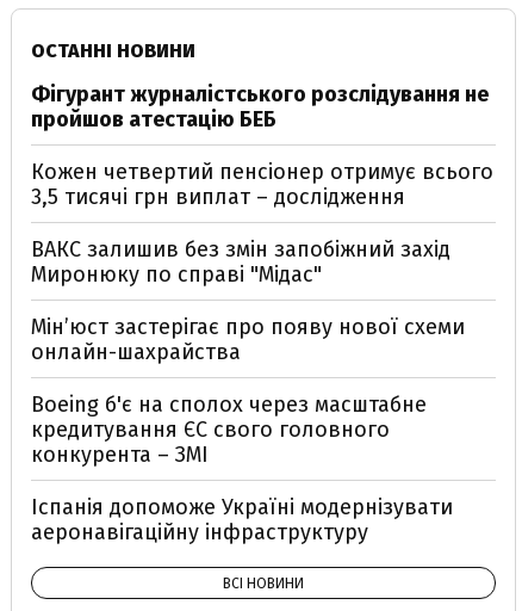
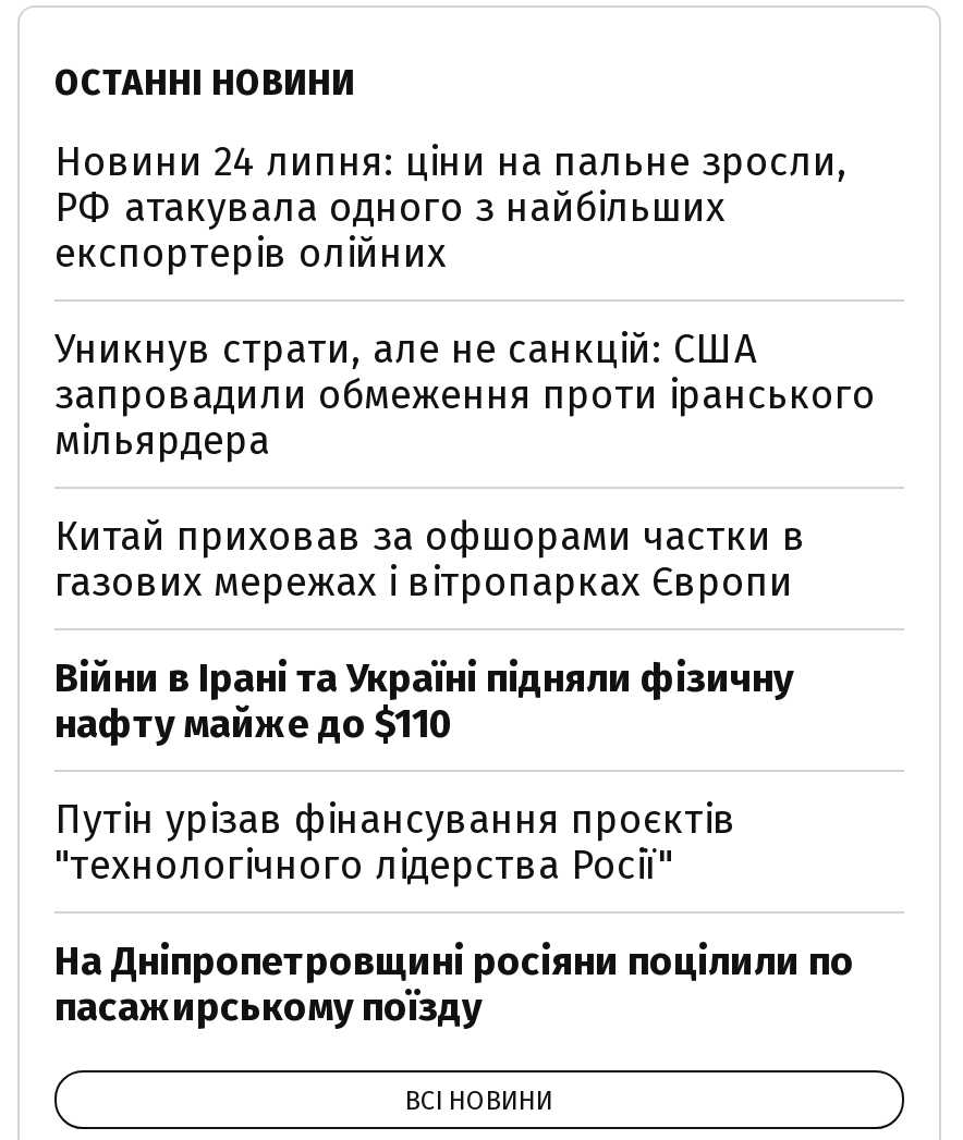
- Фігурант журналістського розслідування не
- пройшов атестацію БЕБ
+ Новини 24 липня: ціни на пальне зросли,
+ РФ атакувала одного з найбільших
+ експортерів олійних

- Кожен четвертий пенсіонер отримує всього
- 3,5 тисячі грн виплат – дослідження
+ Уникнув страти, але не санкцій: США
+ запровадили обмеження проти іранського
+ мільярдера

- ВАКС залишив без змін запобіжний захід
- Миронюку по справі "Мідас"
+ Китай приховав за офшорами частки в
+ газових мережах і вітропарках Європи

- Мін’юст застерігає про появу нової схеми
- онлайн-шахрайства
+ Війни в Ірані та Україні підняли фізичну
+ нафту майже до $110

- Boeing б'є на сполох через масштабне
- кредитування ЄС свого головного
- конкурента – ЗМІ
+ Путін урізав фінансування проєктів
+ "технологічного лідерства Росії"

- Іспанія допоможе Україні модернізувати
- аеронавігаційну інфраструктуру
+ На Дніпропетровщині росіяни поцілили по
+ пасажирському поїзду
